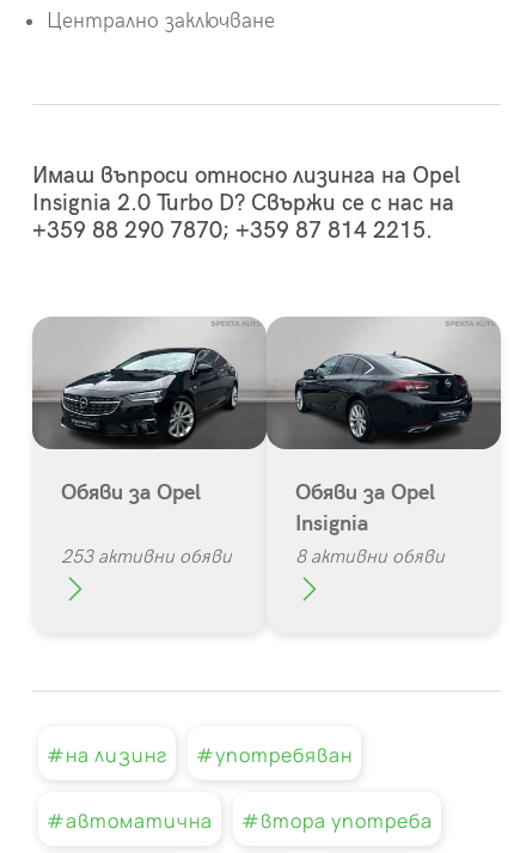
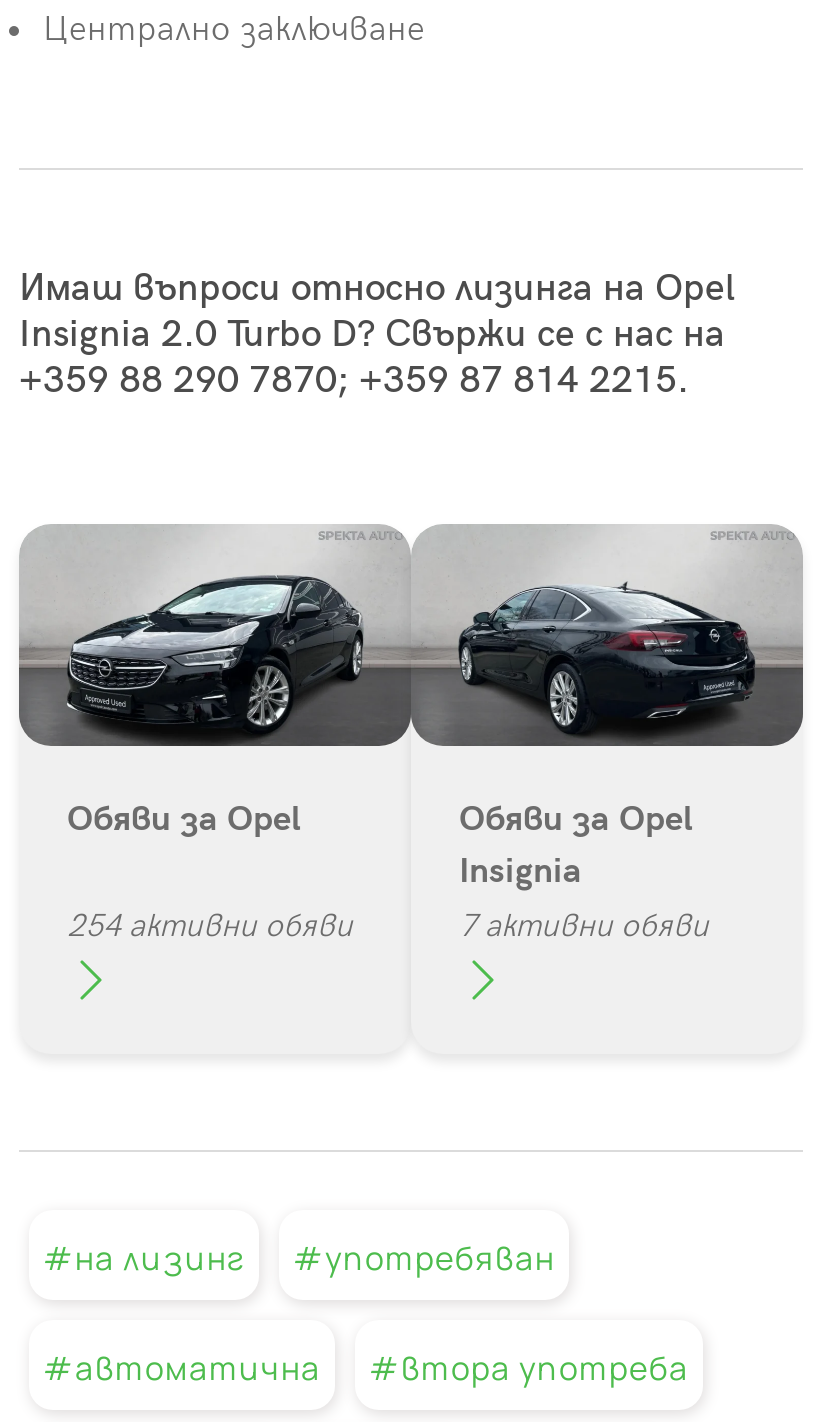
- 253 активни обяви
+ 254 активни обяви

- 8 активни обяви
+ 7 активни обяви
